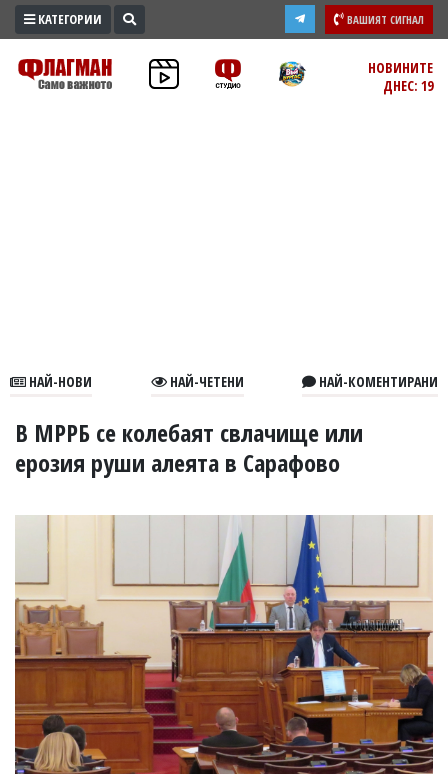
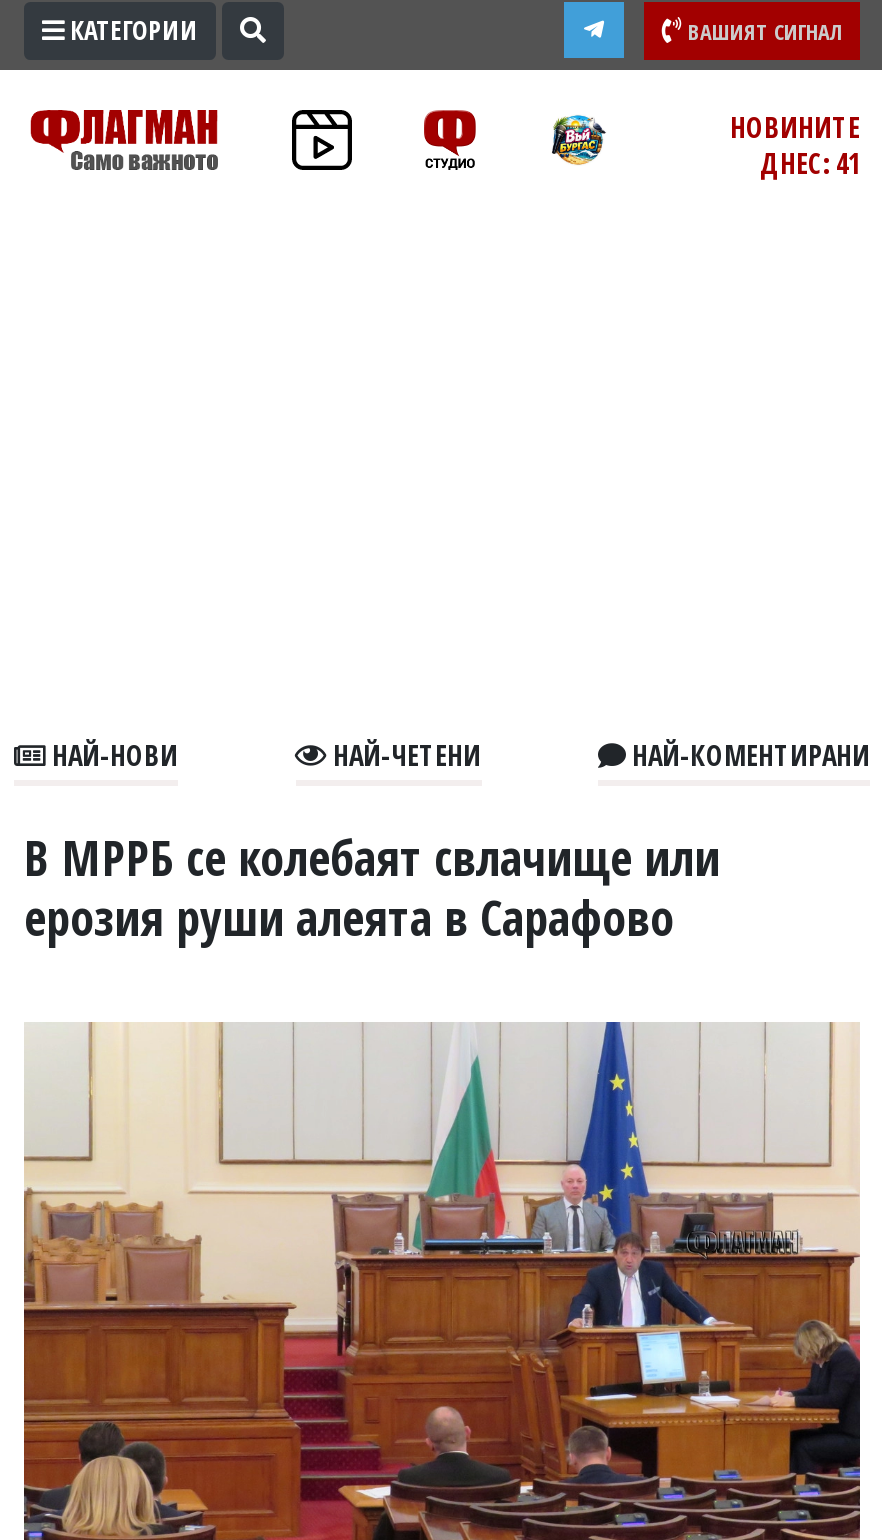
- ДНЕС: 19
+ ДНЕС: 41
